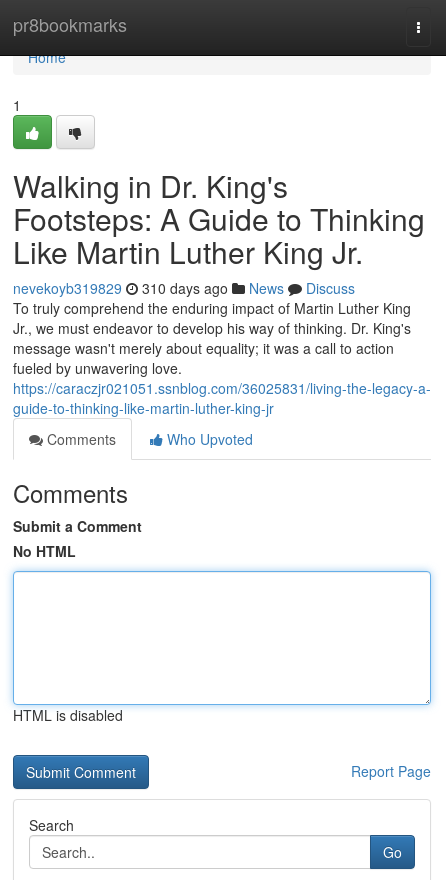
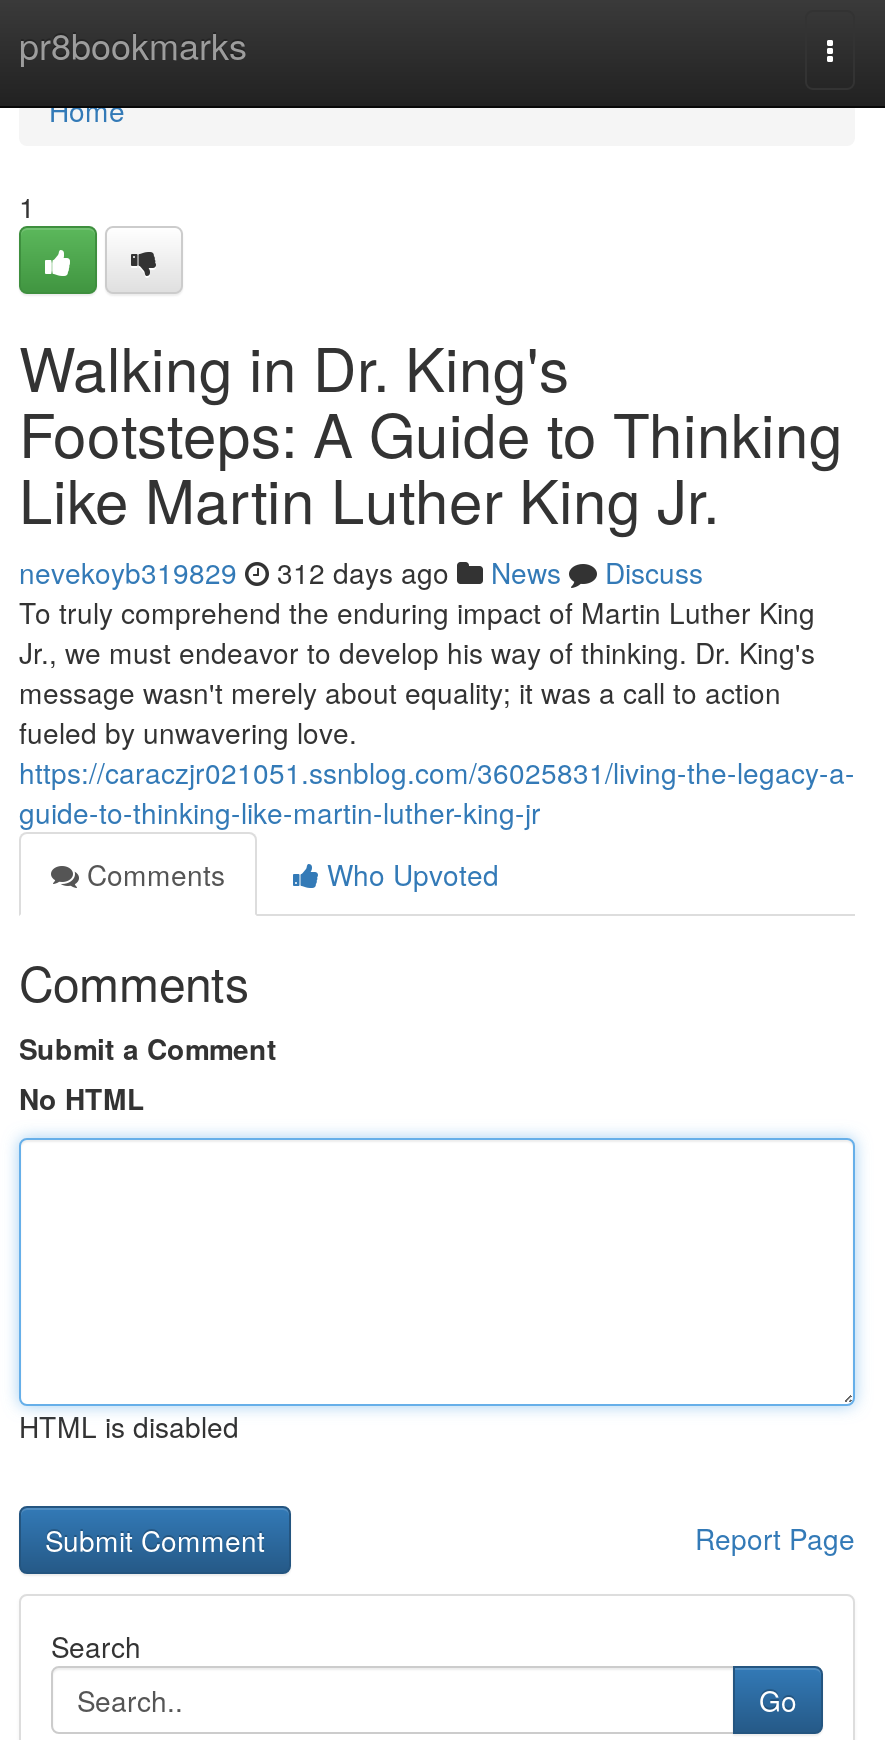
- nevekoyb319829 310 days ago News Discuss
+ nevekoyb319829 312 days ago News Discuss
